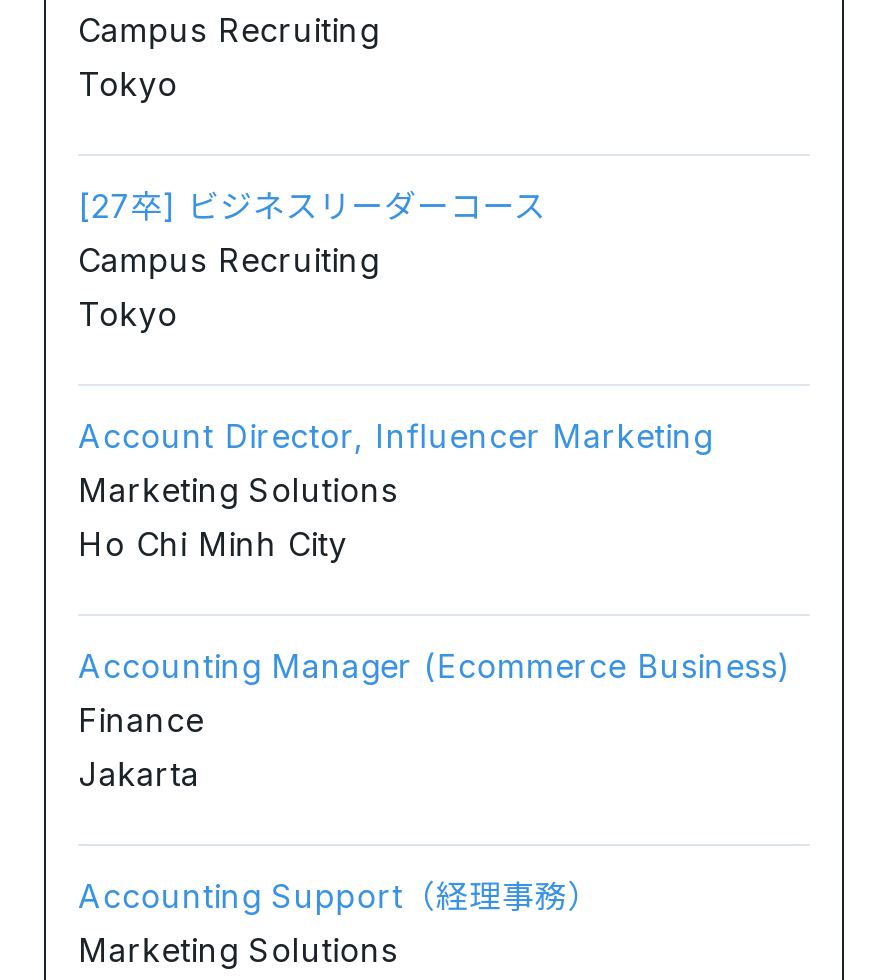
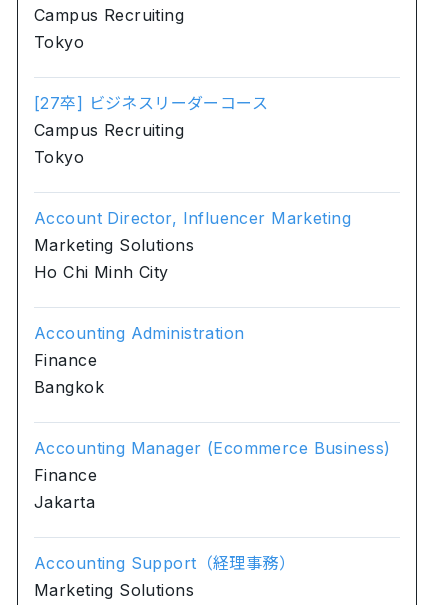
+ Accounting Administration
+ Finance
+ Bangkok
